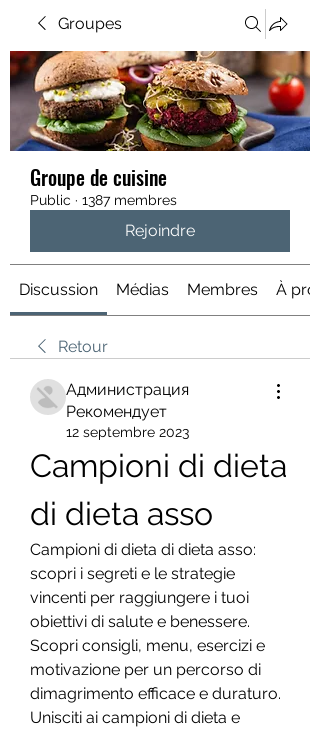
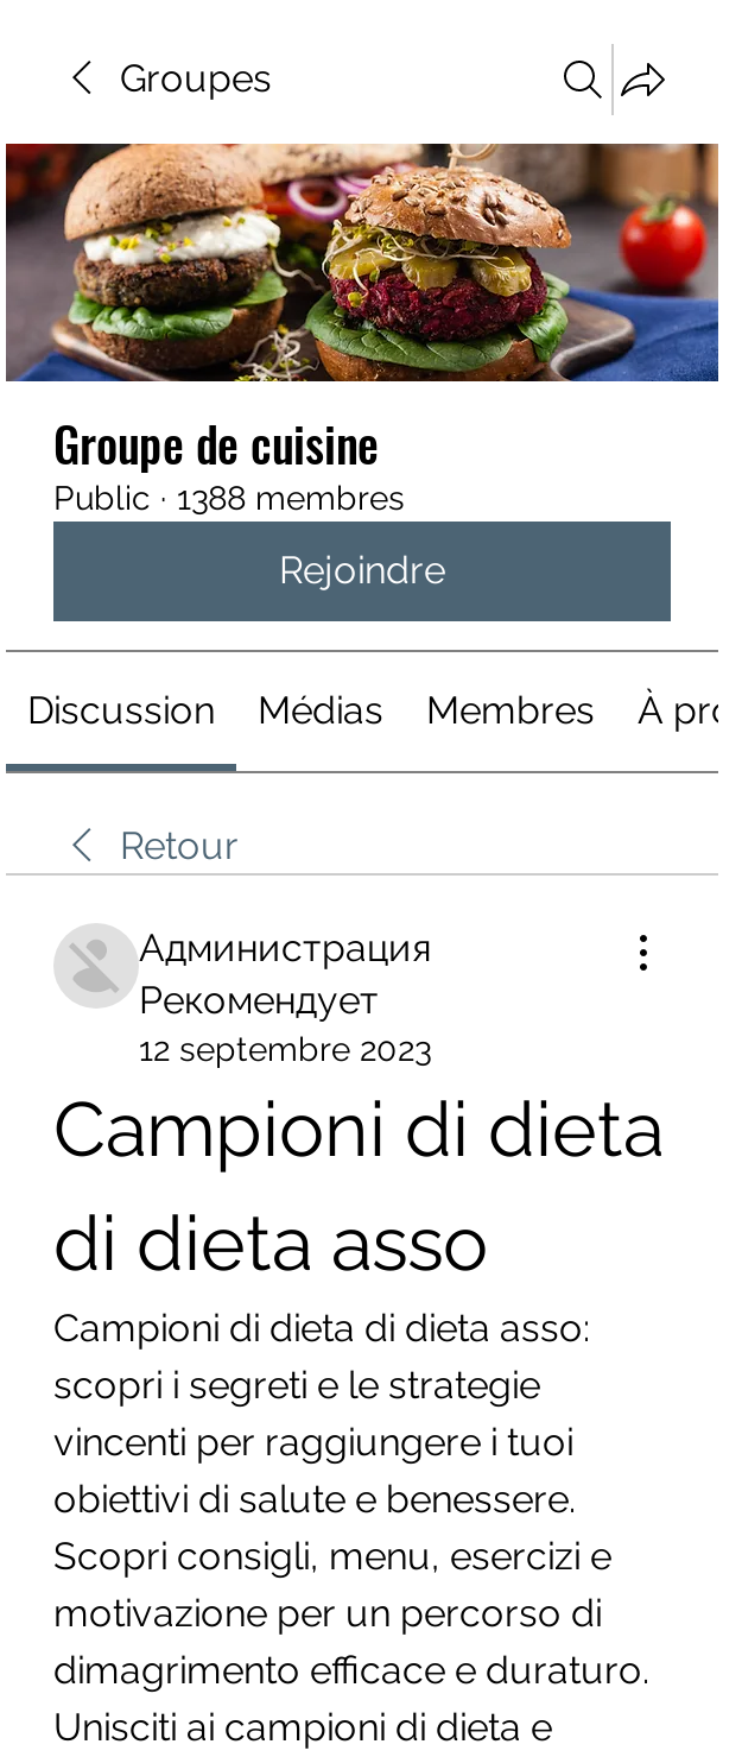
- Public · 1387 membres
+ Public · 1388 membres
